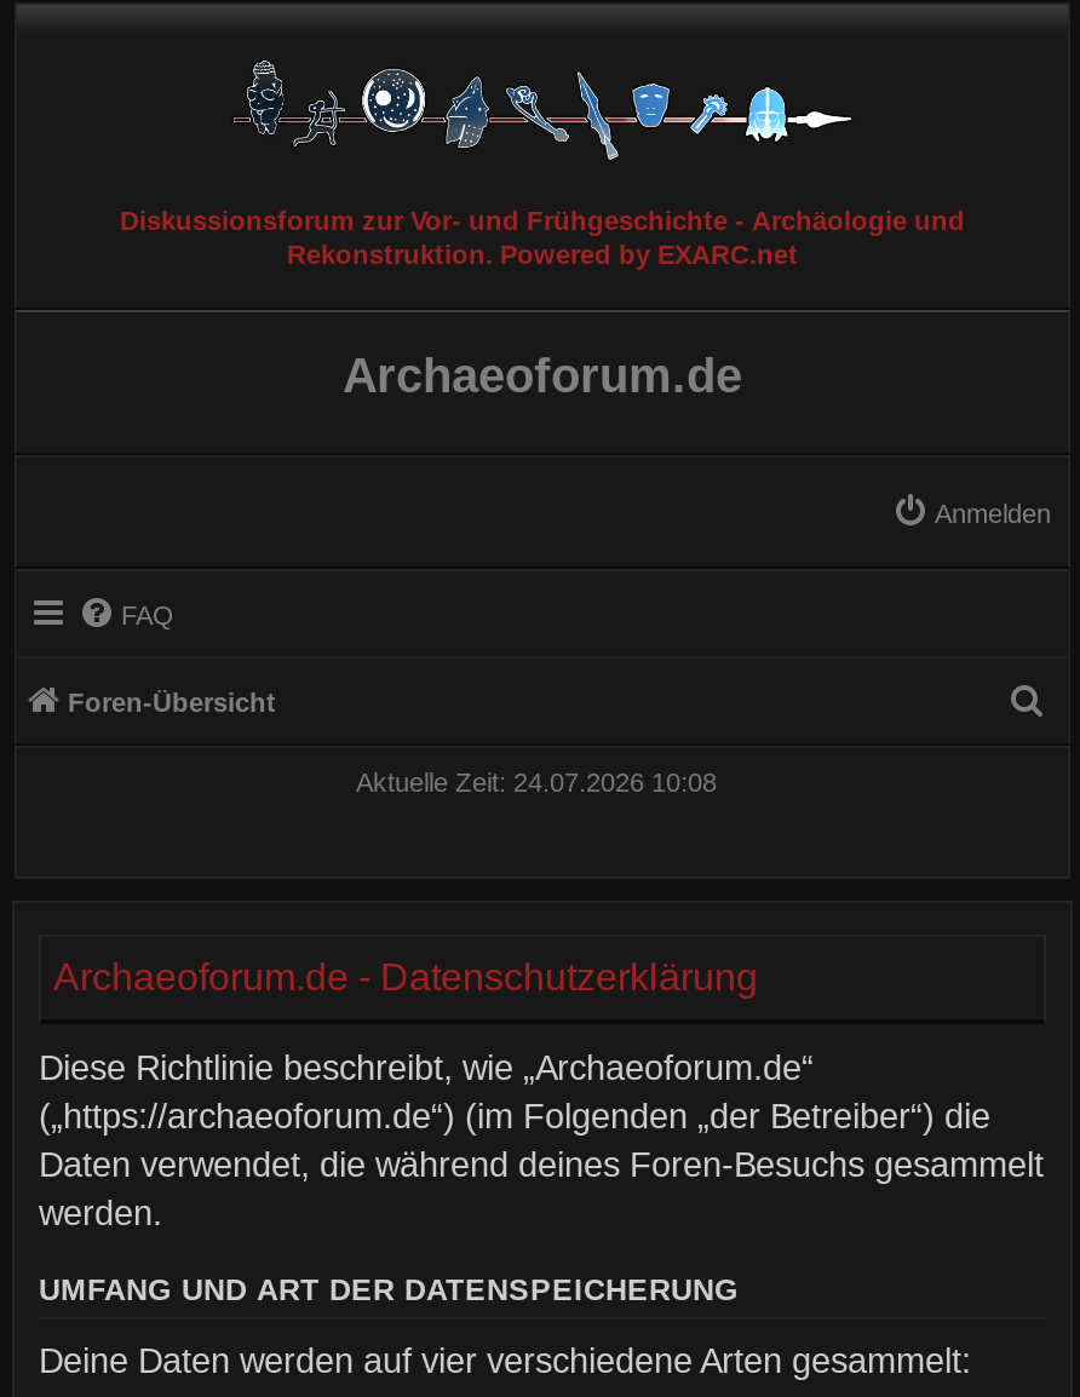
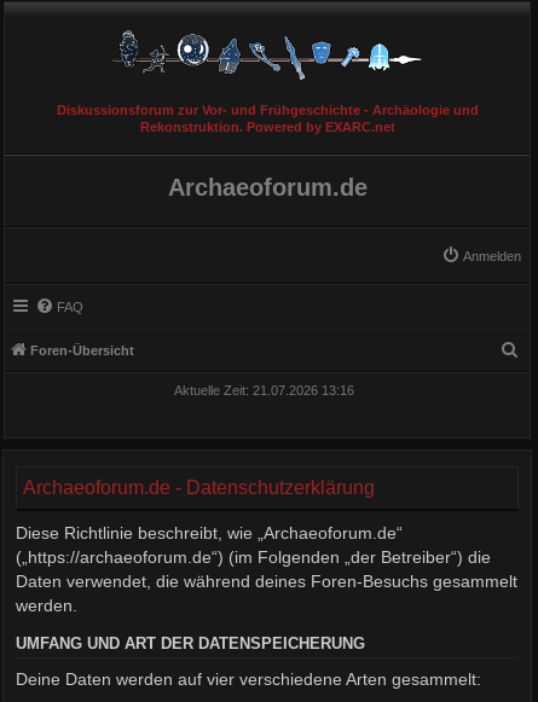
- Aktuelle Zeit: 24.07.2026 10:08
+ Aktuelle Zeit: 21.07.2026 13:16
